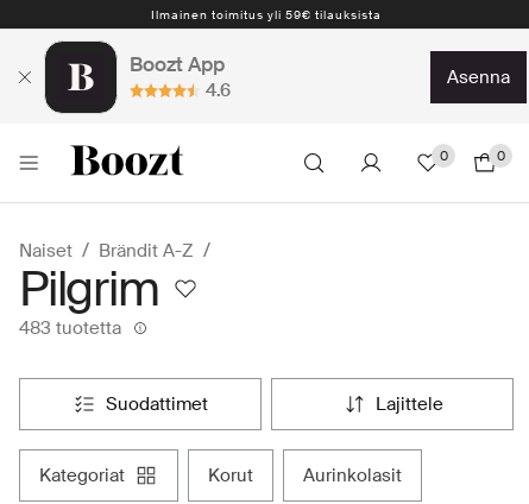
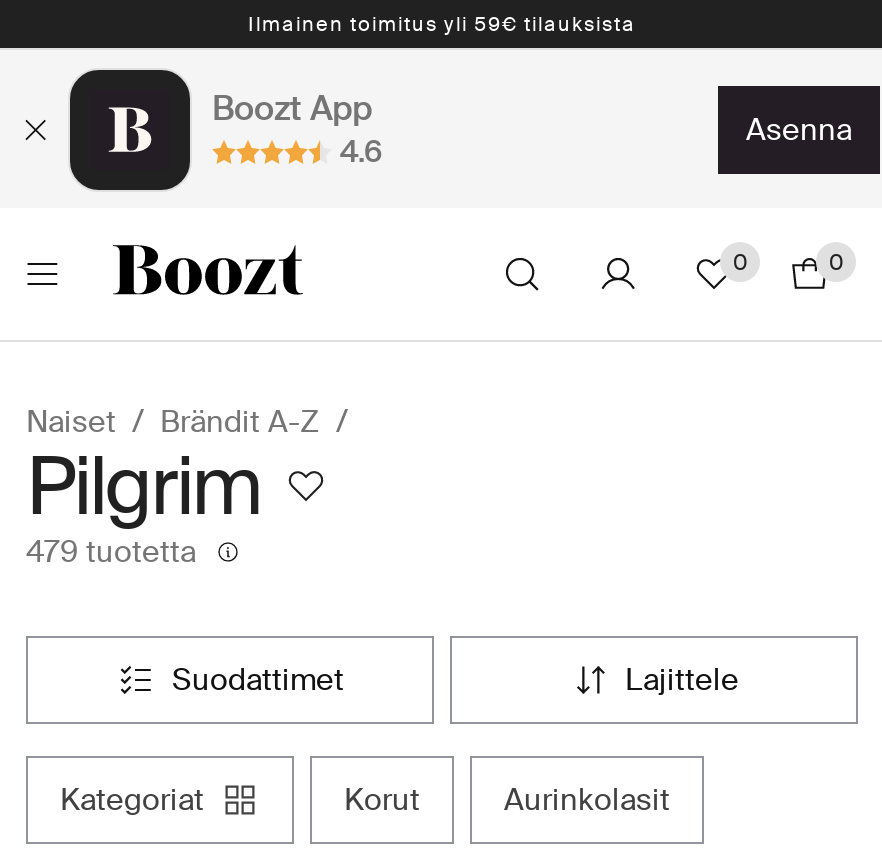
- 483 tuotetta
+ 479 tuotetta
